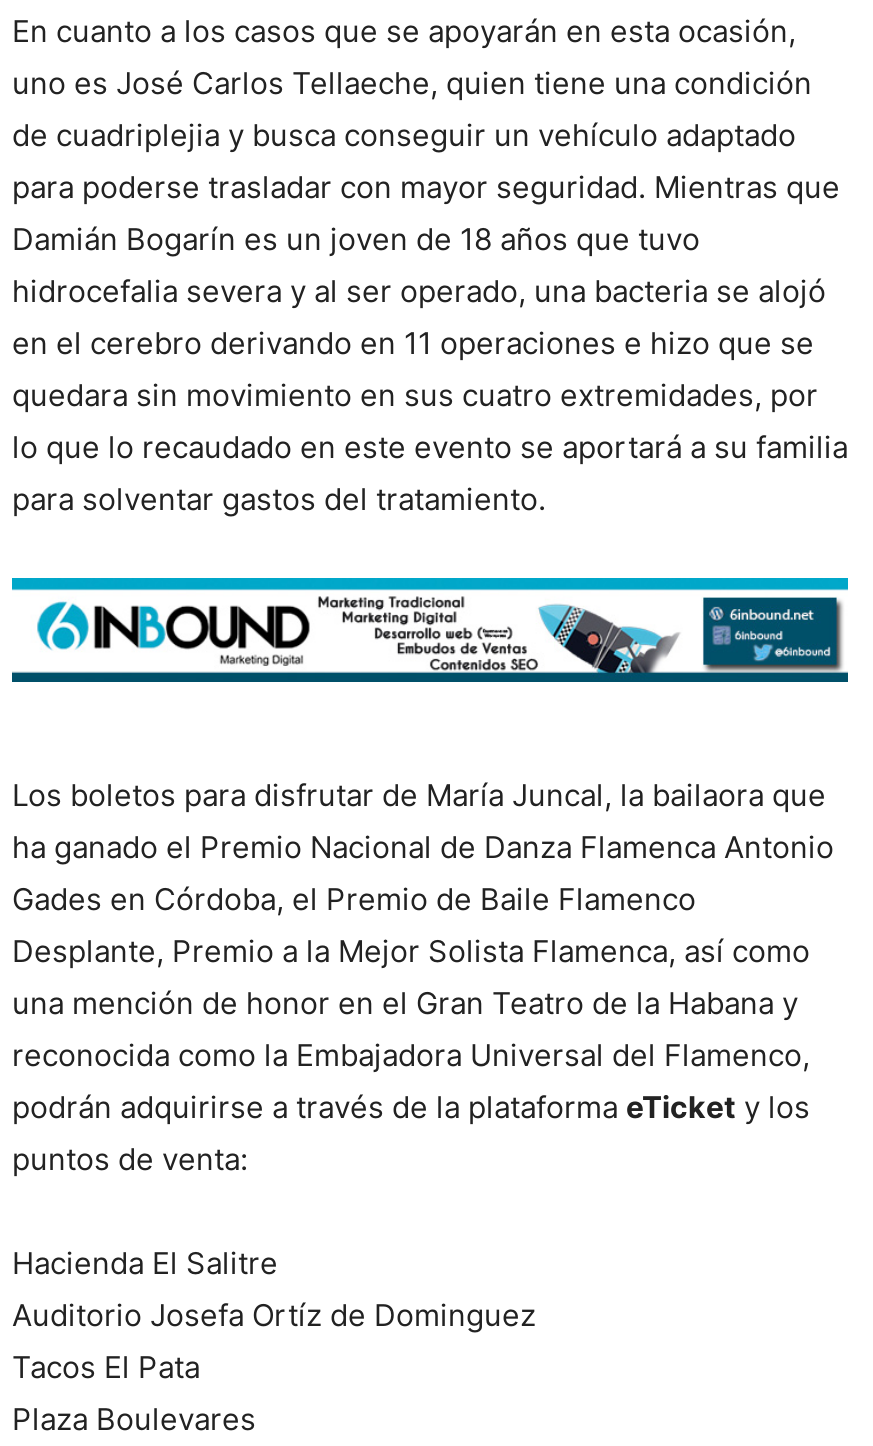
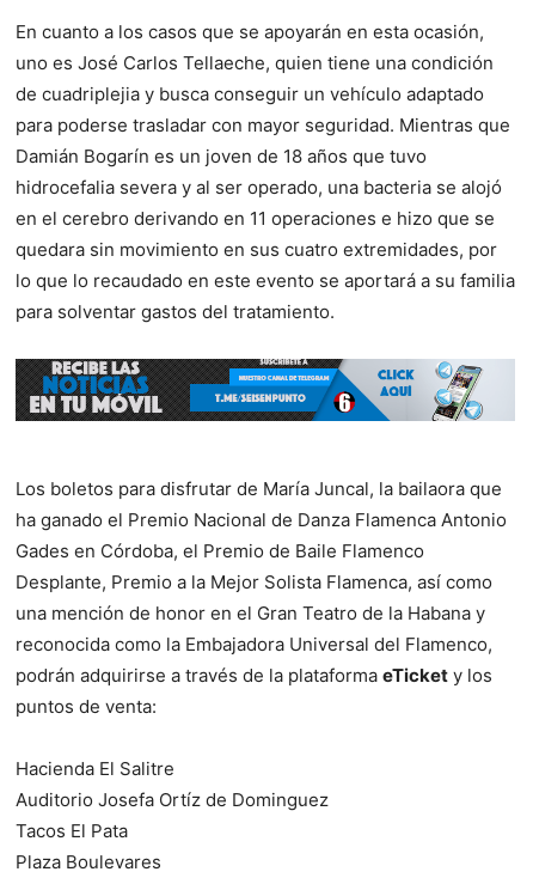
- [image]
+ [image]
